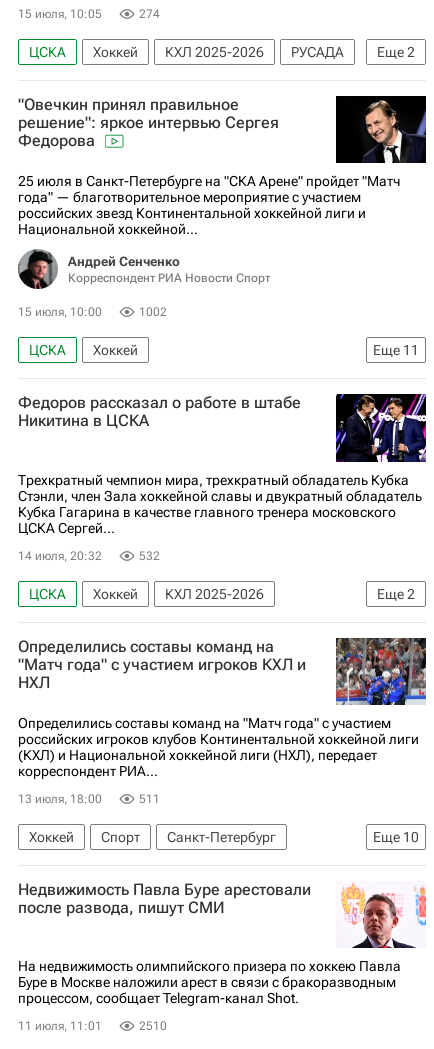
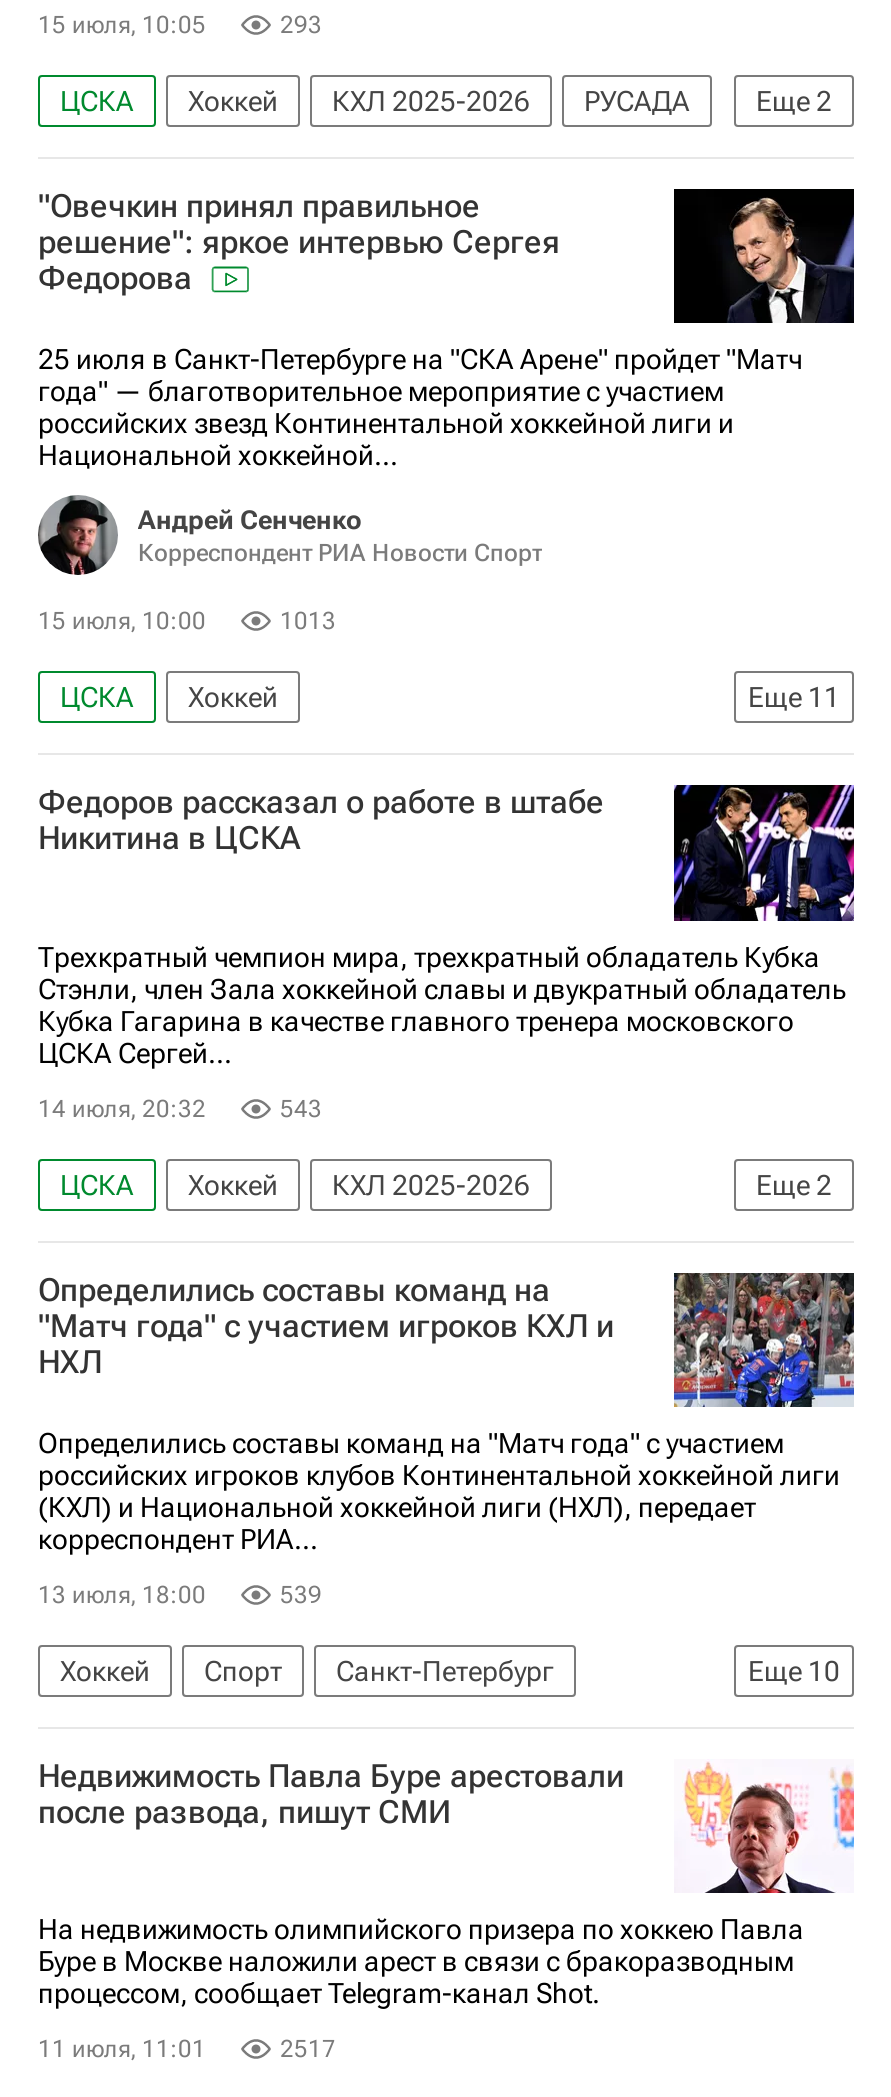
- 274
+ 293

- 1002
+ 1013

- 532
+ 543

- 511
+ 539

- 2510
+ 2517
